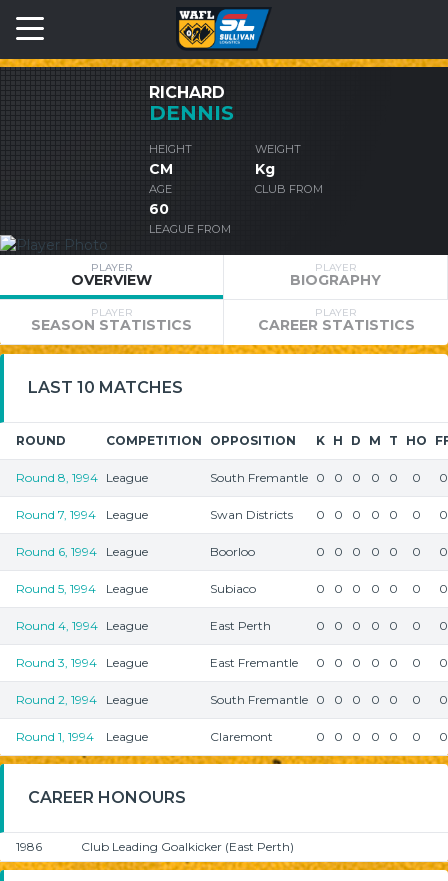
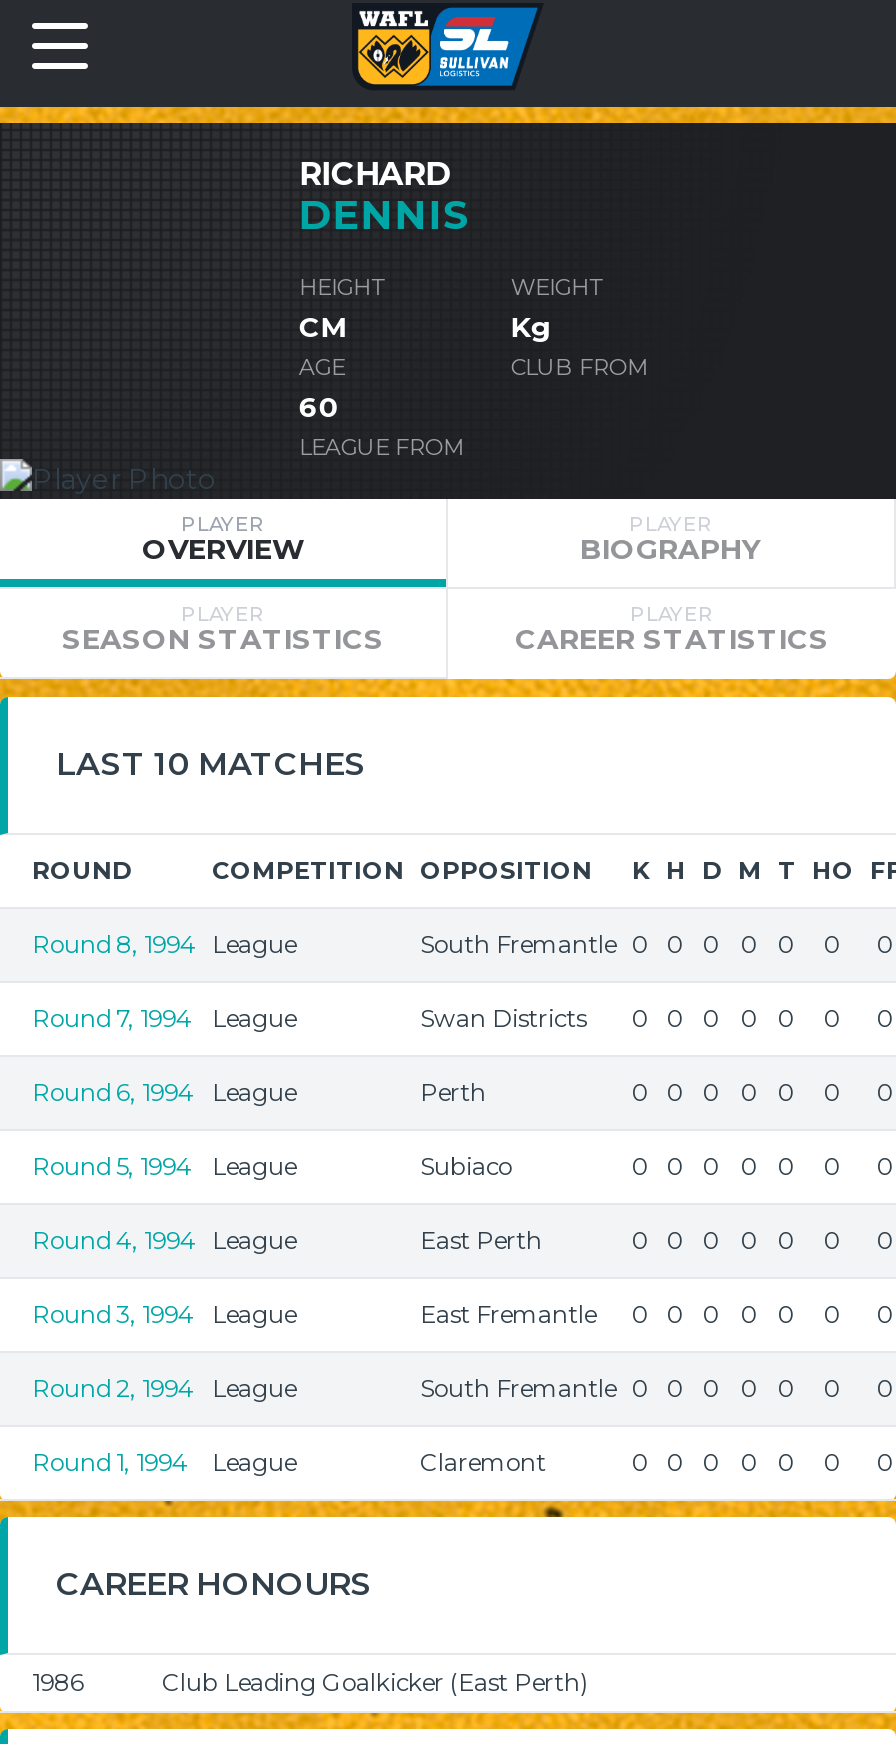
- Boorloo
+ Perth
